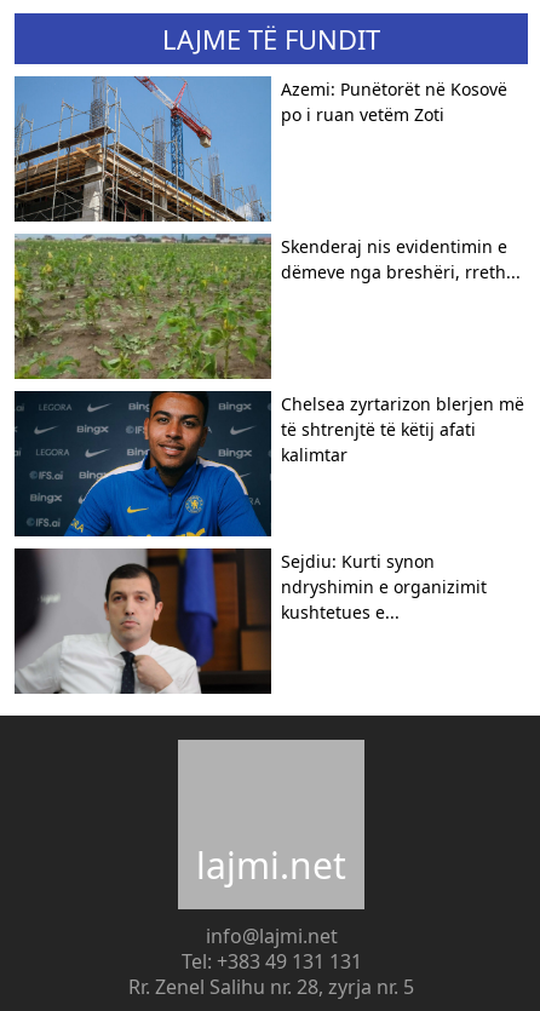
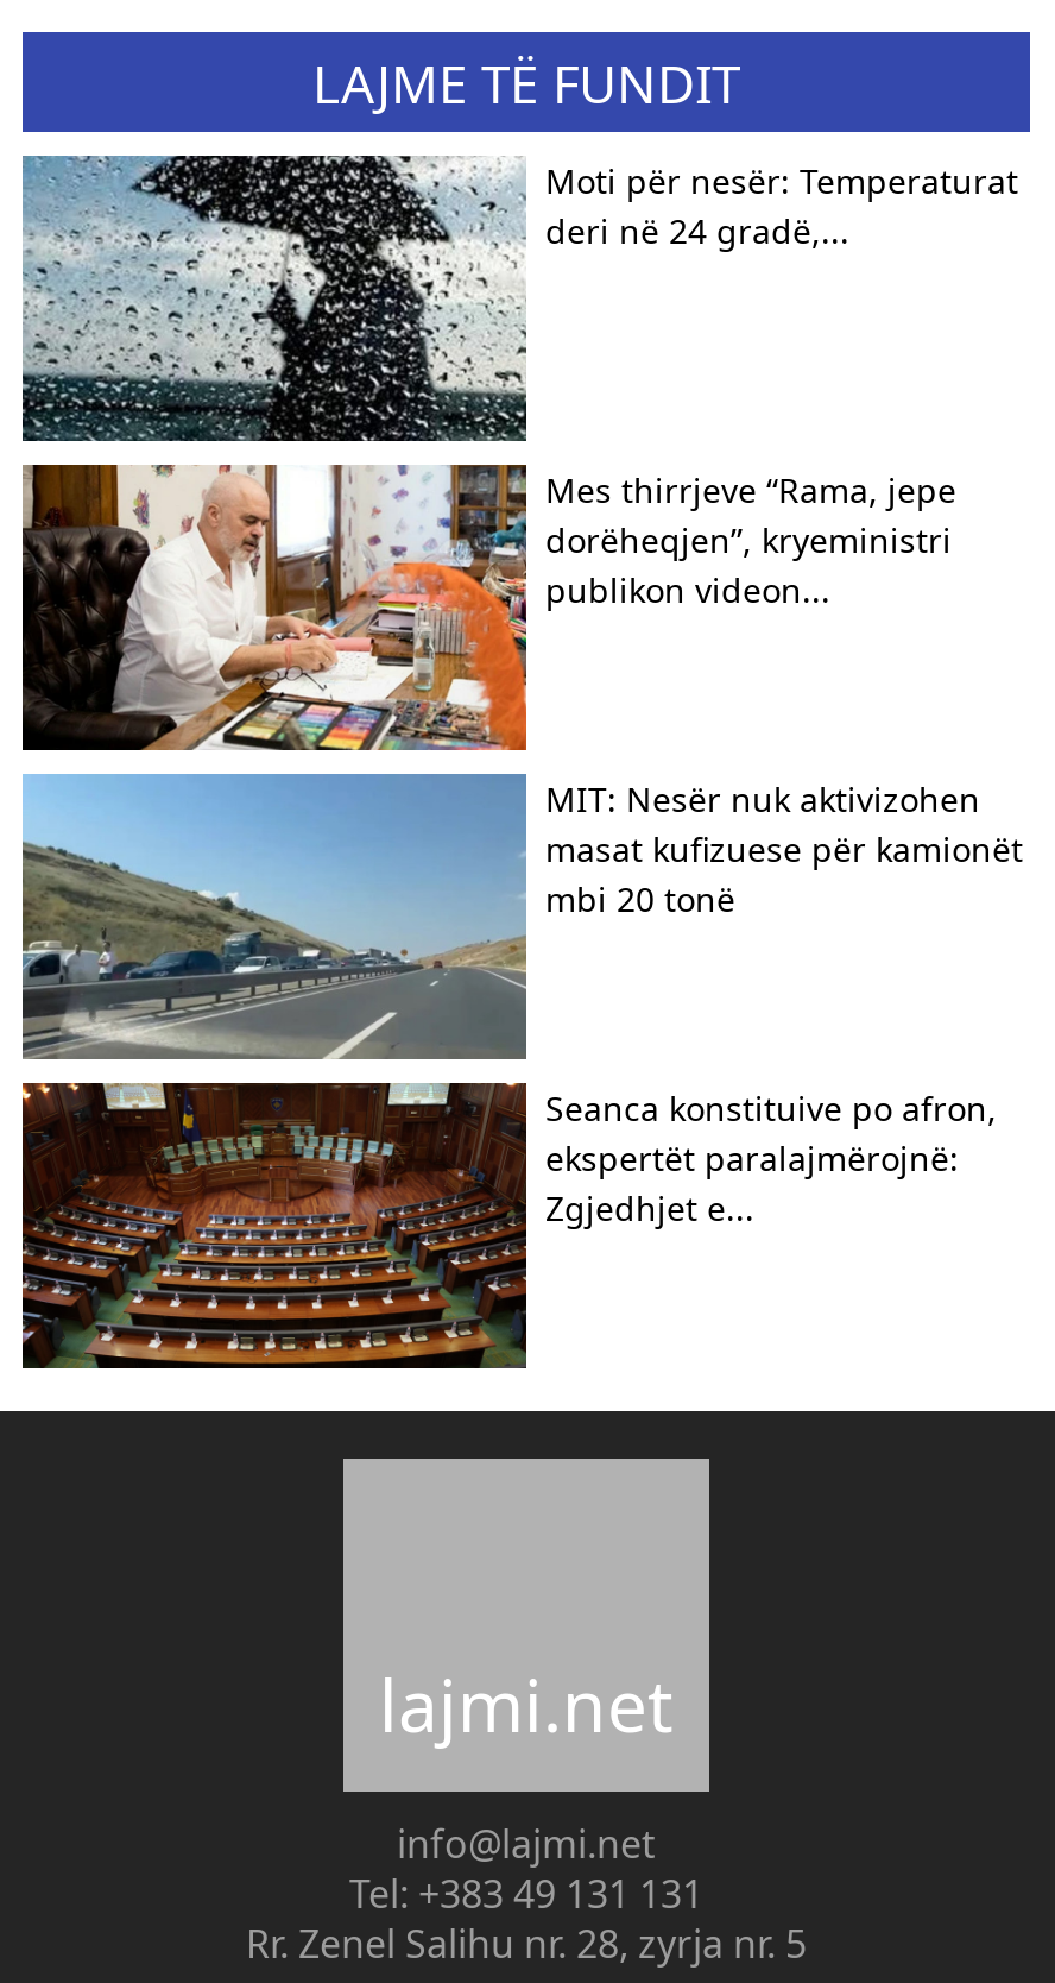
- [image]
- Azemi: Punëtorët në Kosovë
- po i ruan vetëm Zoti
+ [image]
+ Moti për nesër: Temperaturat
+ deri në 24 gradë,...

- [image]
- Skenderaj nis evidentimin e
- dëmeve nga breshëri, rreth...
+ [image]
+ Mes thirrjeve “Rama, jepe
+ dorëheqjen”, kryeministri
+ publikon videon...

- [image]
- Chelsea zyrtarizon blerjen më
- të shtrenjtë të këtij afati
- kalimtar
+ [image]
+ MIT: Nesër nuk aktivizohen
+ masat kufizuese për kamionët
+ mbi 20 tonë

- [image]
- Sejdiu: Kurti synon
- ndryshimin e organizimit
- kushtetues e...
+ [image]
+ Seanca konstituive po afron,
+ ekspertët paralajmërojnë:
+ Zgjedhjet e...
